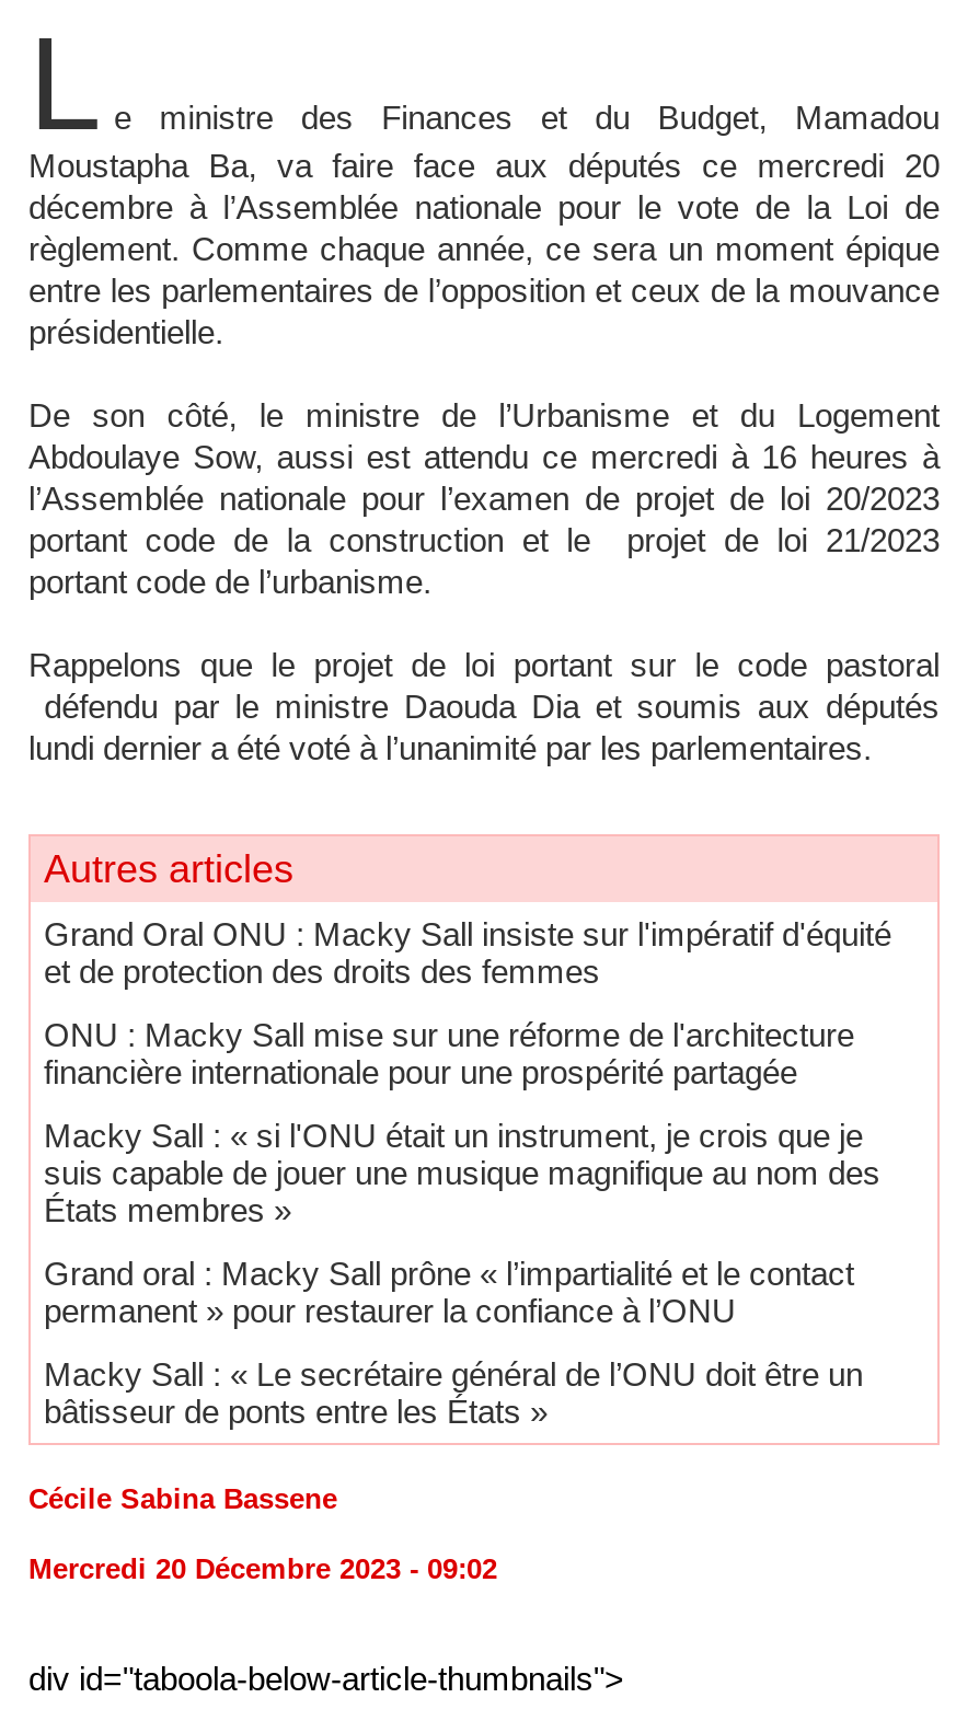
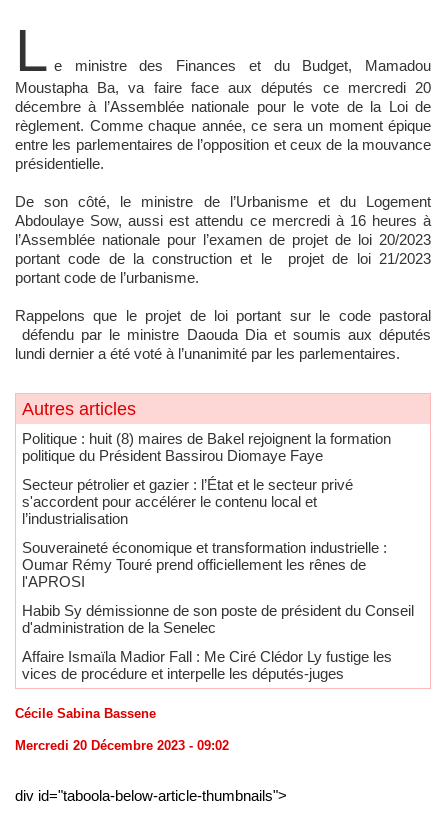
- Grand Oral ONU : Macky Sall insiste sur l'impératif d'équité
- et de protection des droits des femmes
+ Politique : huit (8) maires de Bakel rejoignent la formation
+ politique du Président Bassirou Diomaye Faye

- ONU : Macky Sall mise sur une réforme de l'architecture
- financière internationale pour une prospérité partagée
+ Secteur pétrolier et gazier : l’État et le secteur privé
+ s'accordent pour accélérer le contenu local et
+ l’industrialisation

- Macky Sall : « si l'ONU était un instrument, je crois que je
- suis capable de jouer une musique magnifique au nom des
- États membres »
+ Souveraineté économique et transformation industrielle :
+ Oumar Rémy Touré prend officiellement les rênes de
+ l'APROSI

- Grand oral : Macky Sall prône « l’impartialité et le contact
- permanent » pour restaurer la confiance à l’ONU
+ Habib Sy démissionne de son poste de président du Conseil
+ d'administration de la Senelec

- Macky Sall : « Le secrétaire général de l’ONU doit être un
- bâtisseur de ponts entre les États »
+ Affaire Ismaïla Madior Fall : Me Ciré Clédor Ly fustige les
+ vices de procédure et interpelle les députés-juges
